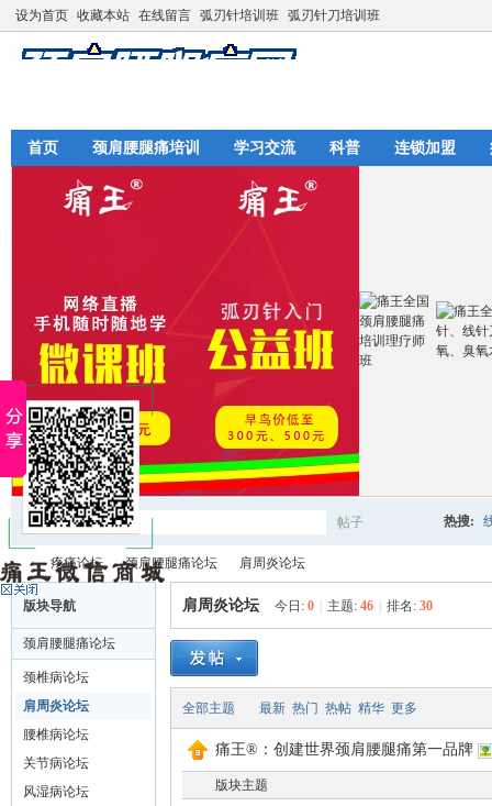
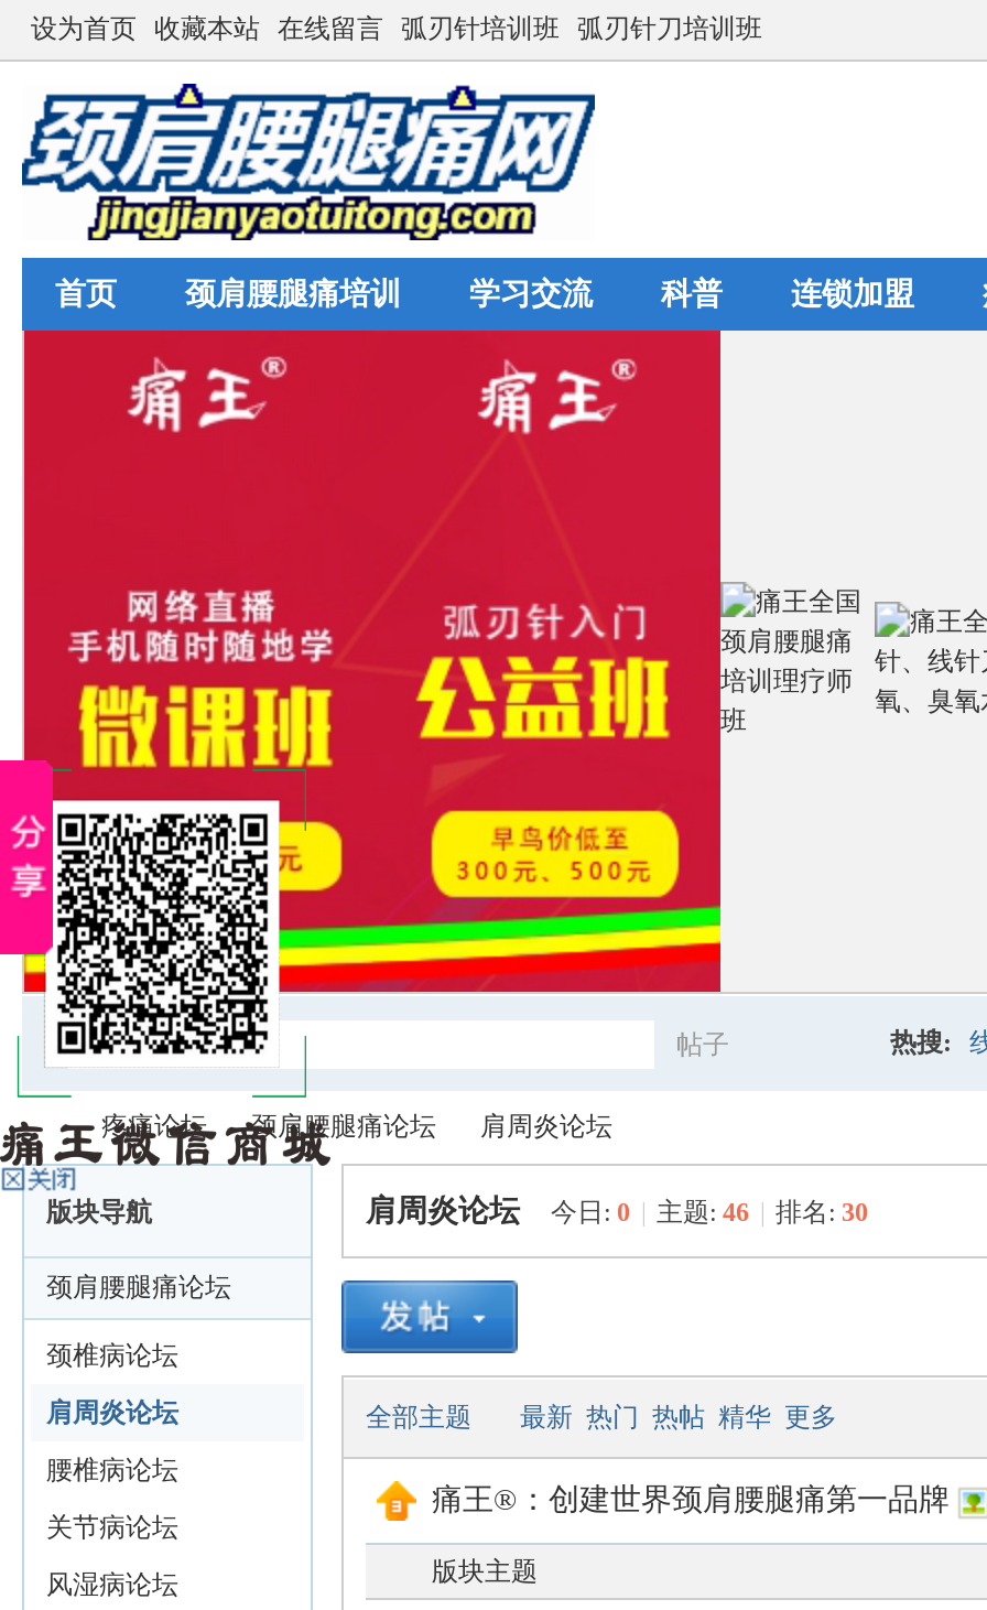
+ [image]
